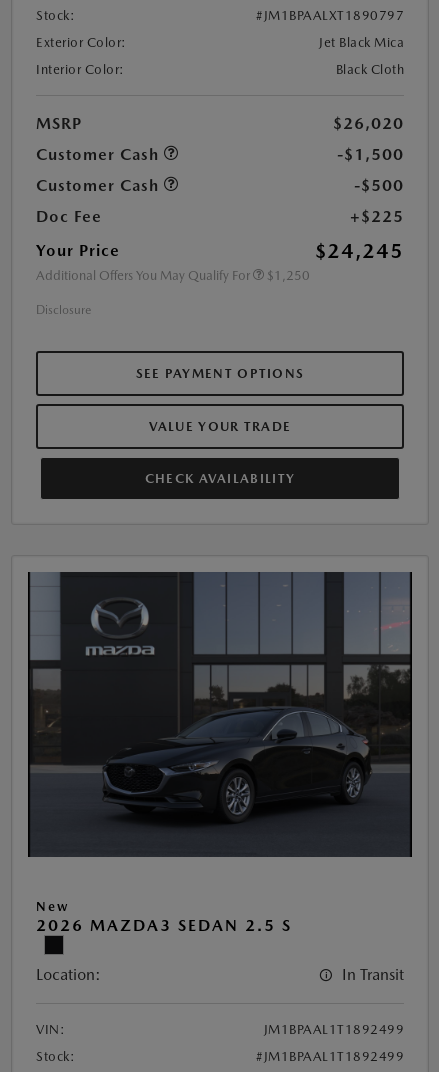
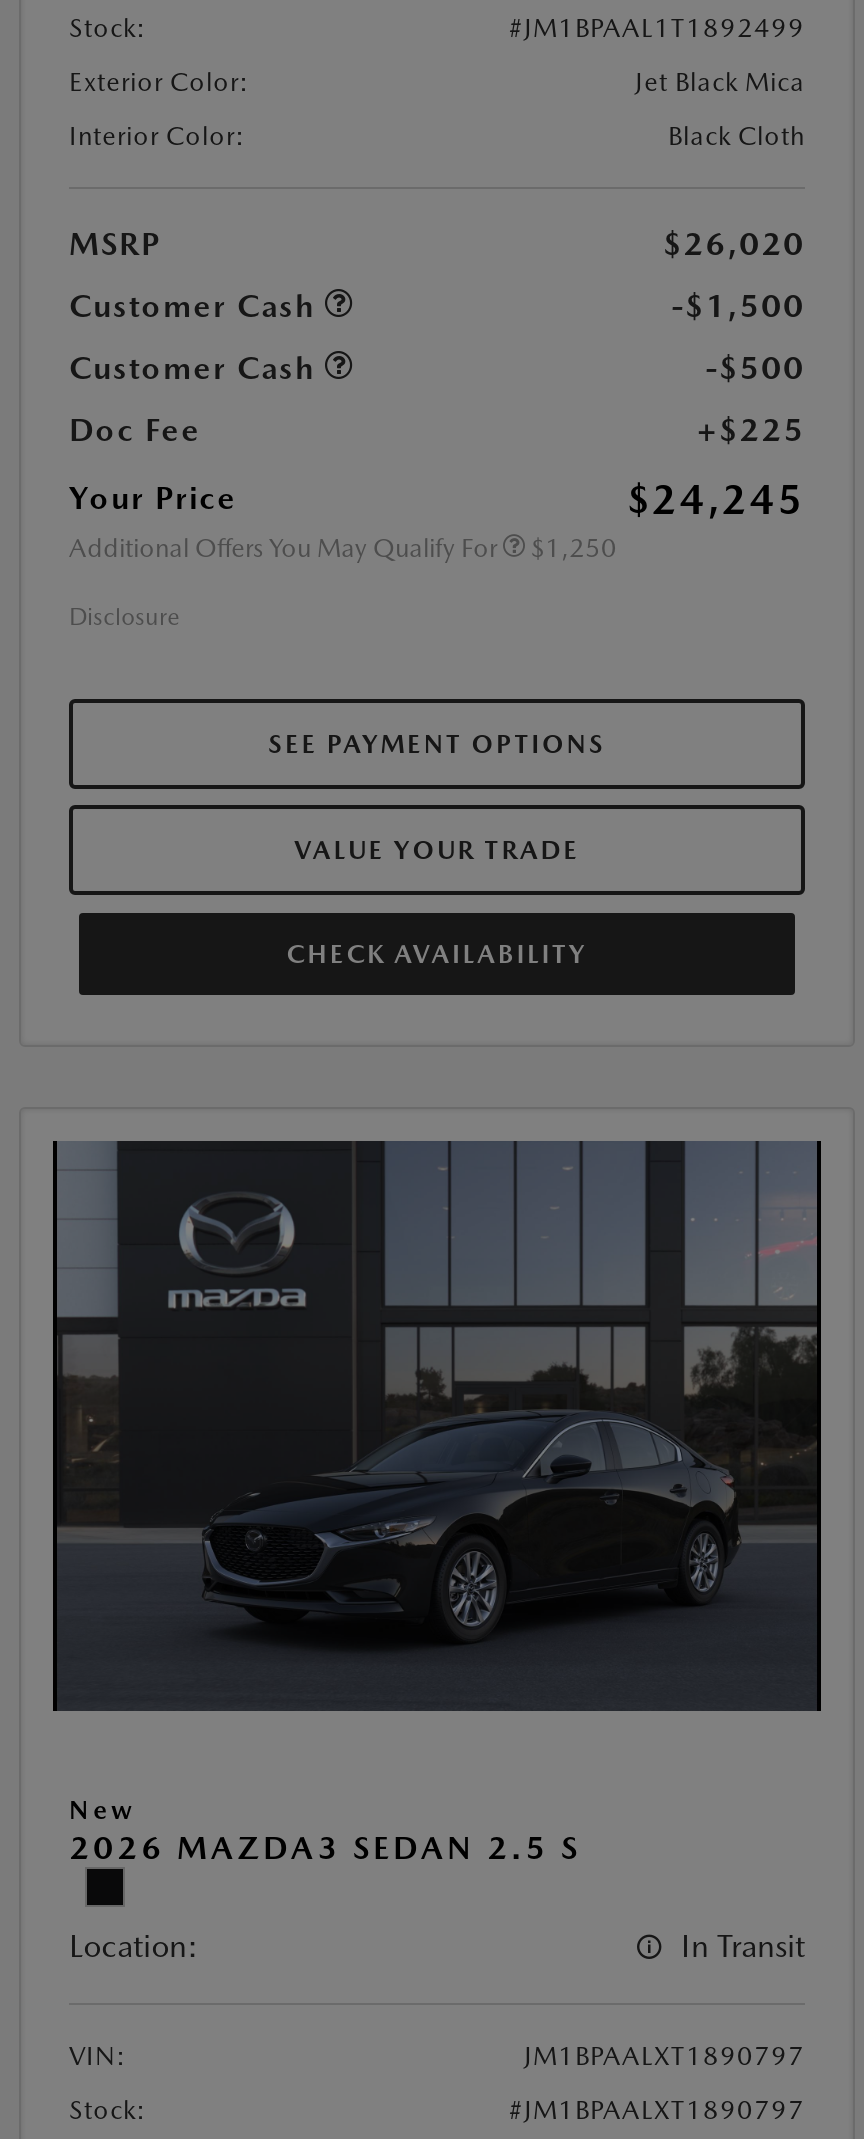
- #JM1BPAALXT1890797
+ #JM1BPAAL1T1892499

- JM1BPAAL1T1892499
+ JM1BPAALXT1890797

- #JM1BPAAL1T1892499
+ #JM1BPAALXT1890797
